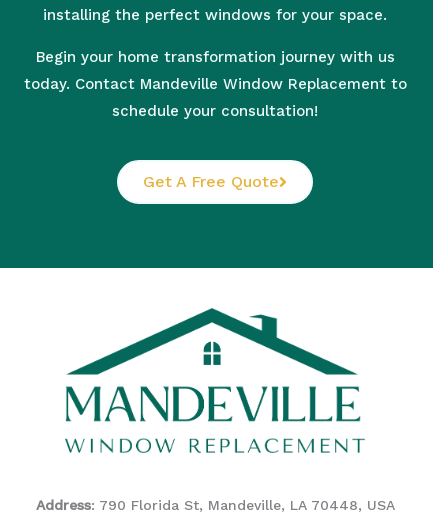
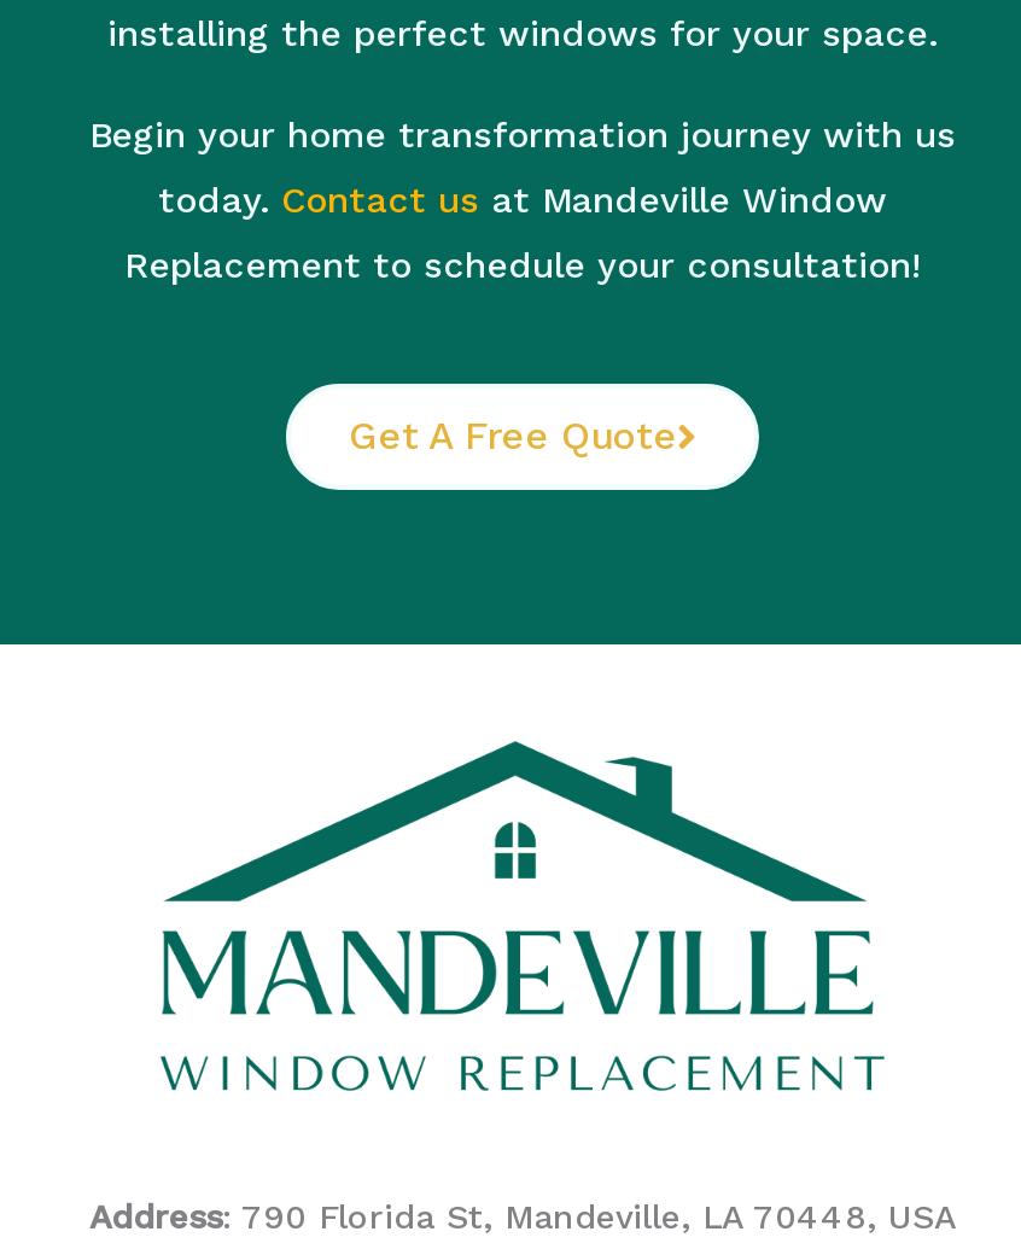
- today. Contact Mandeville Window Replacement to
+ today. Contact us at Mandeville Window

- schedule your consultation!
+ Replacement to schedule your consultation!
